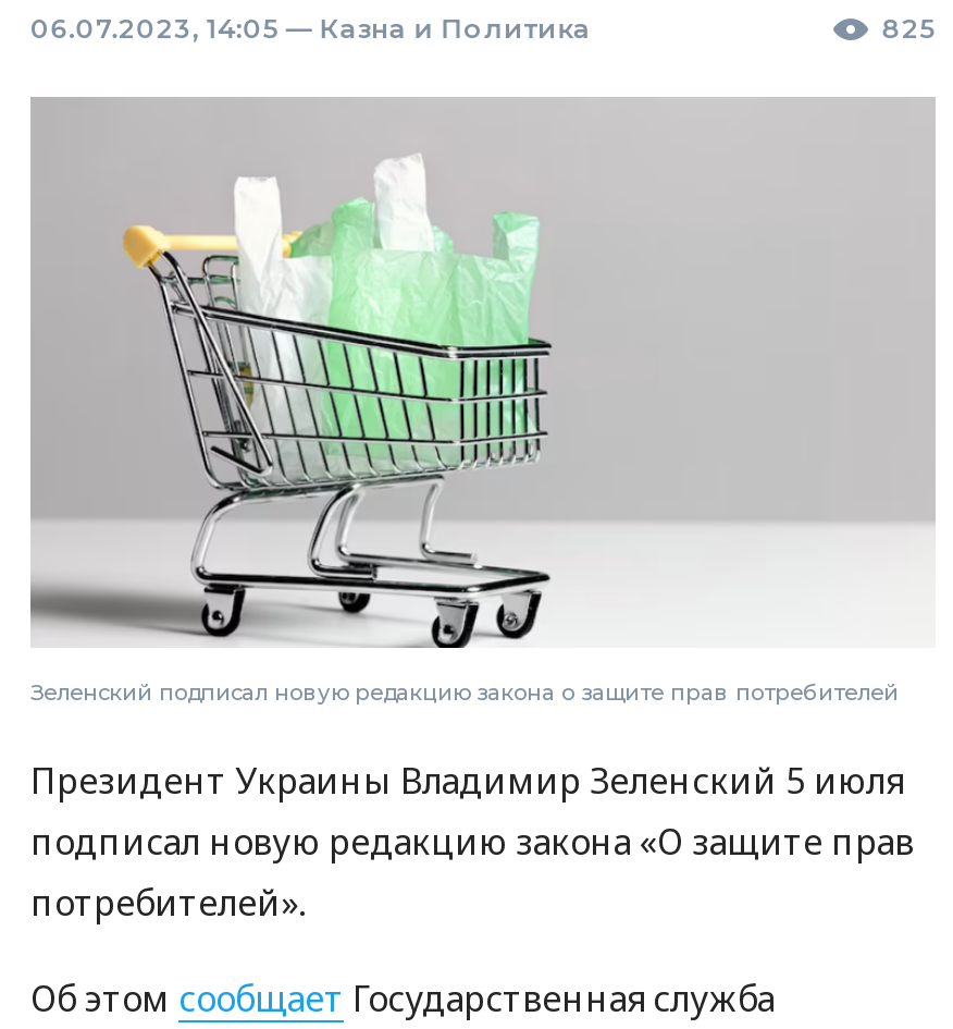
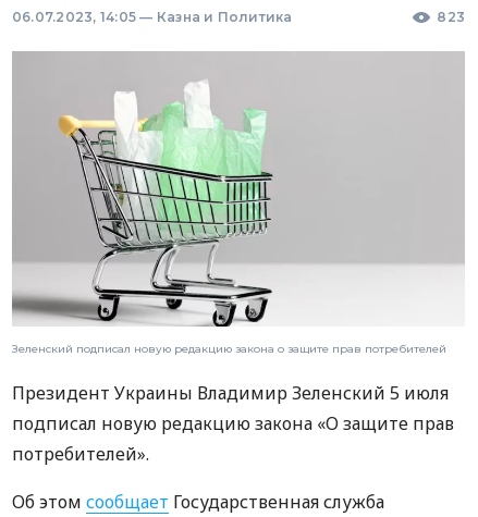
- 825
+ 823
